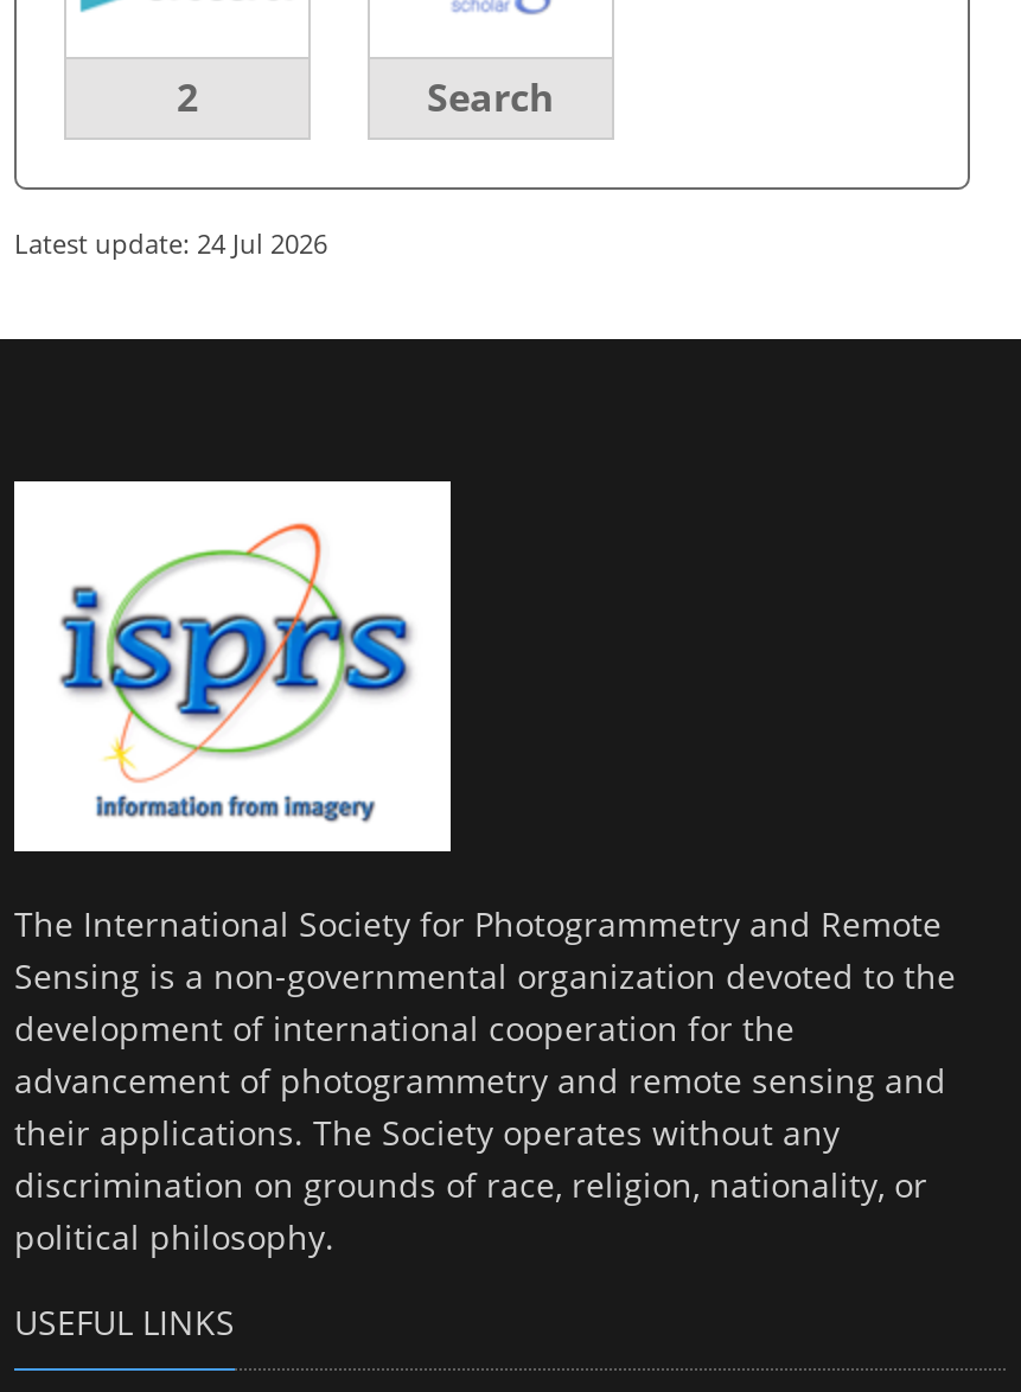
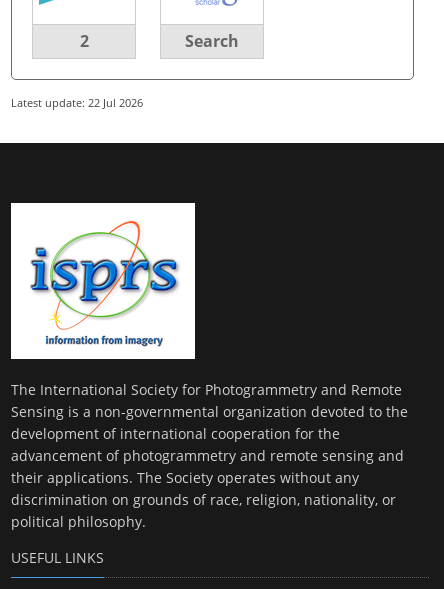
- Latest update: 24 Jul 2026
+ Latest update: 22 Jul 2026
